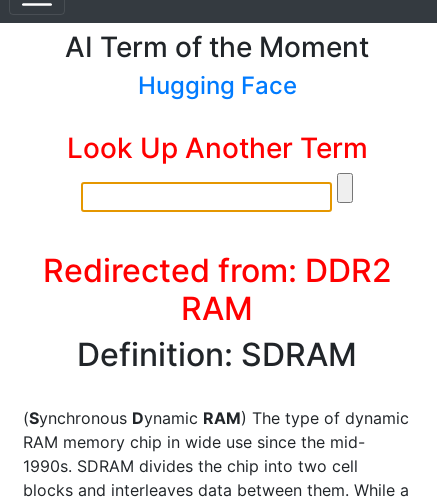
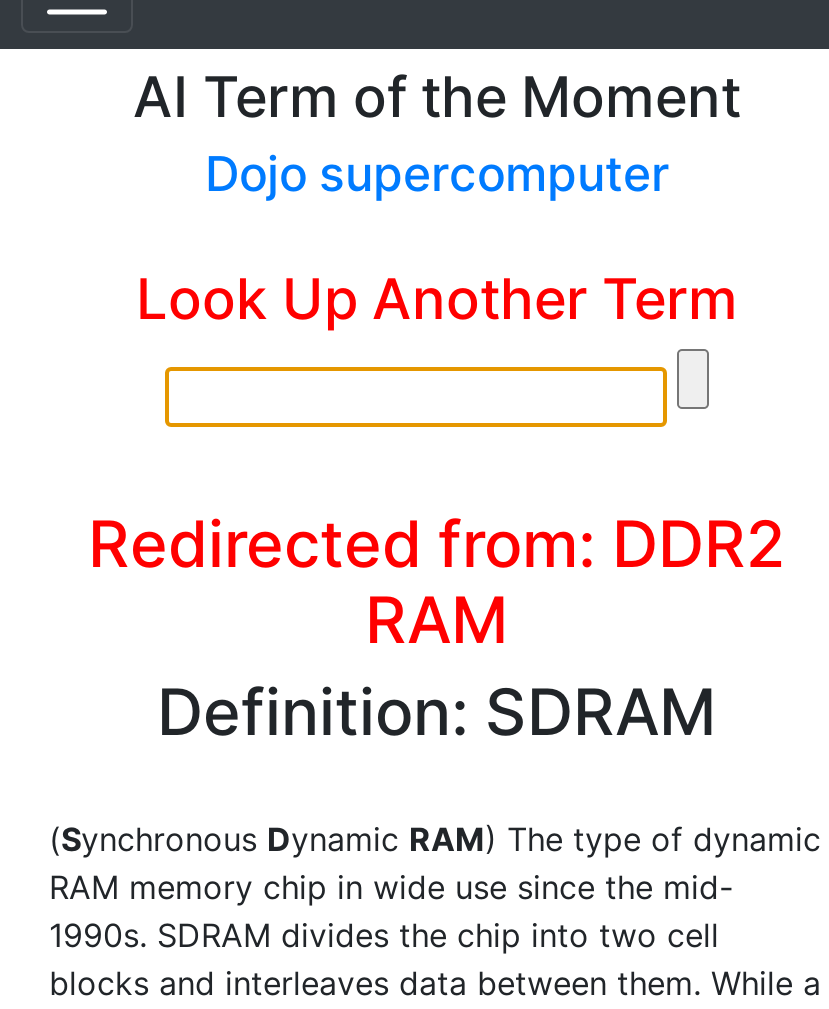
- Hugging Face
+ Dojo supercomputer
